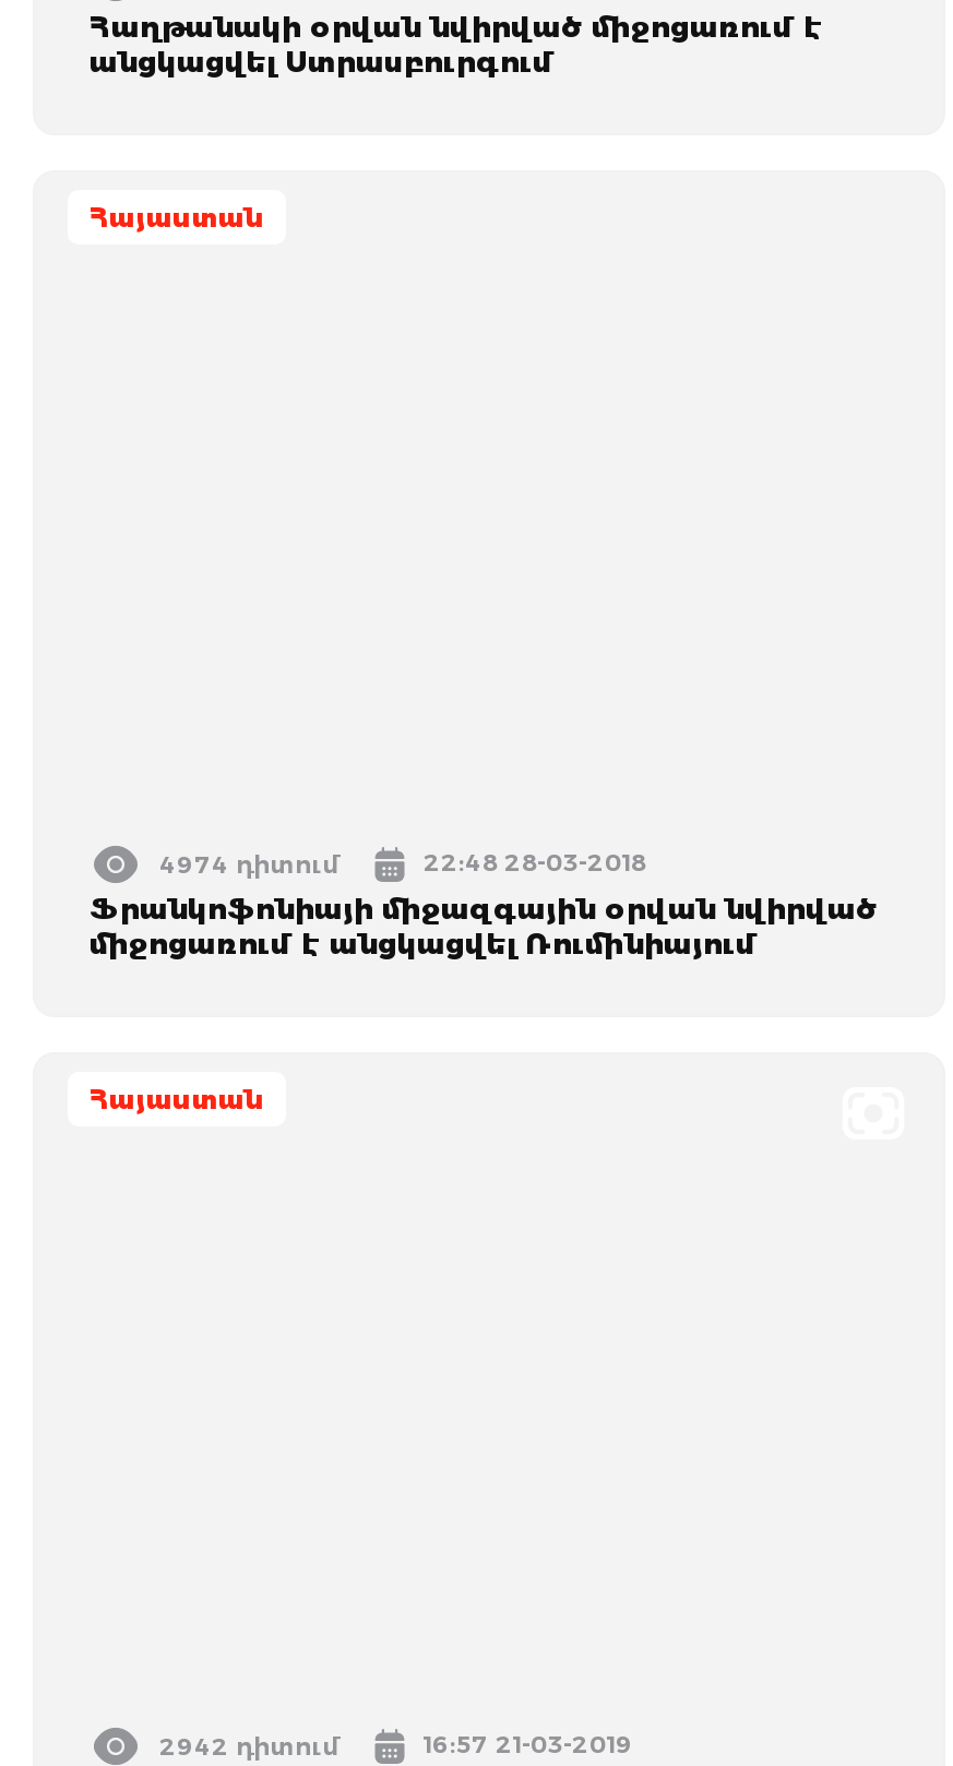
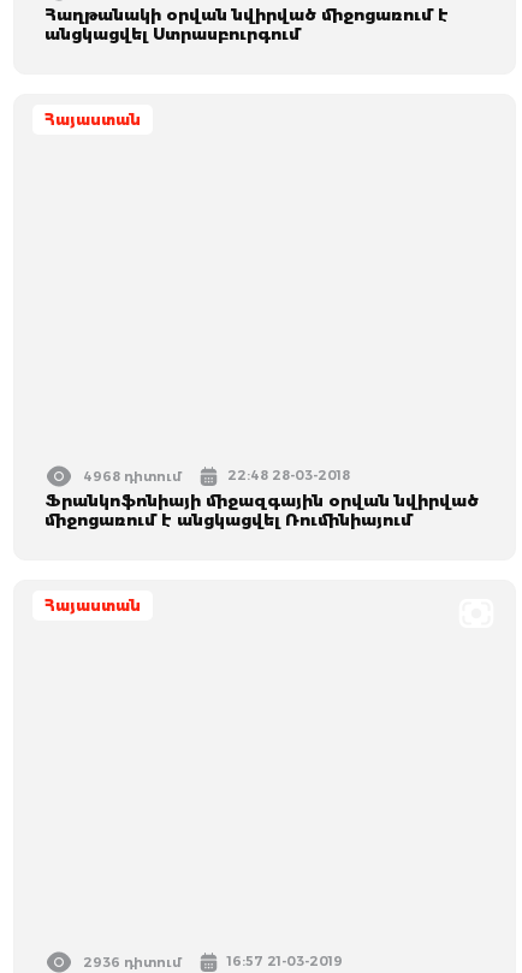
- 4974 դիտում
+ 4968 դիտում

- 2942 դիտում
+ 2936 դիտում
